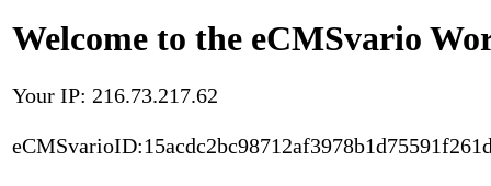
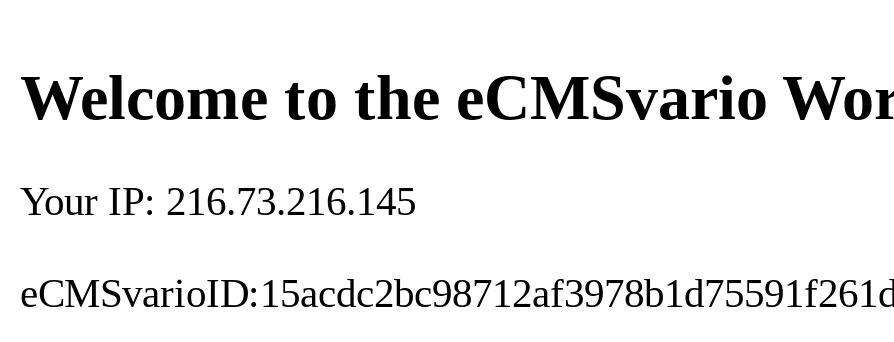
- Your IP: 216.73.217.62
+ Your IP: 216.73.216.145
